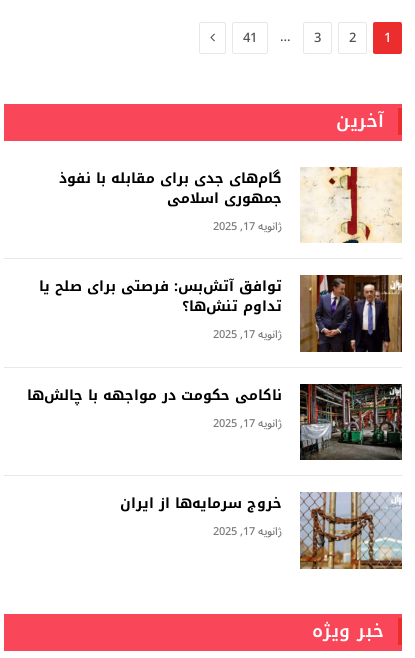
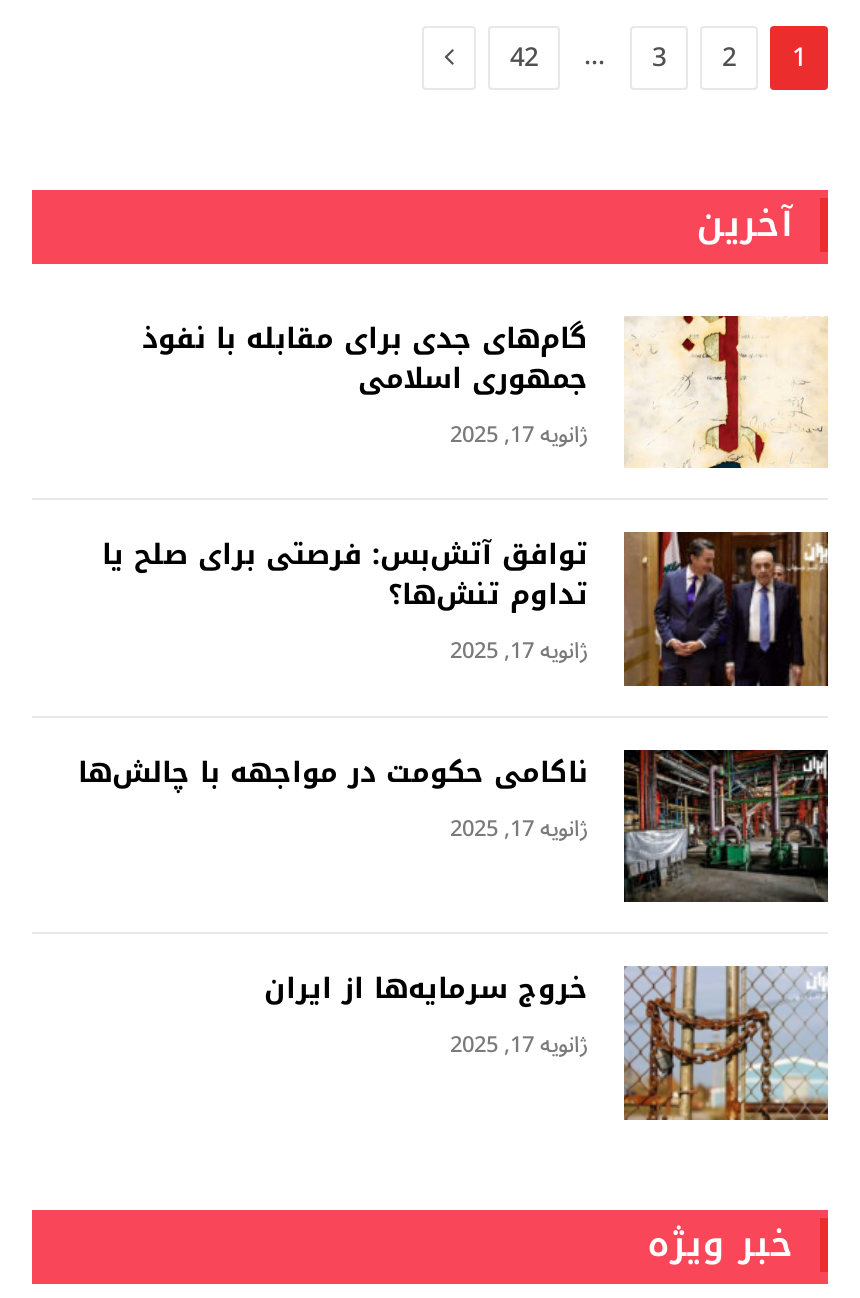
- 41
+ 42
